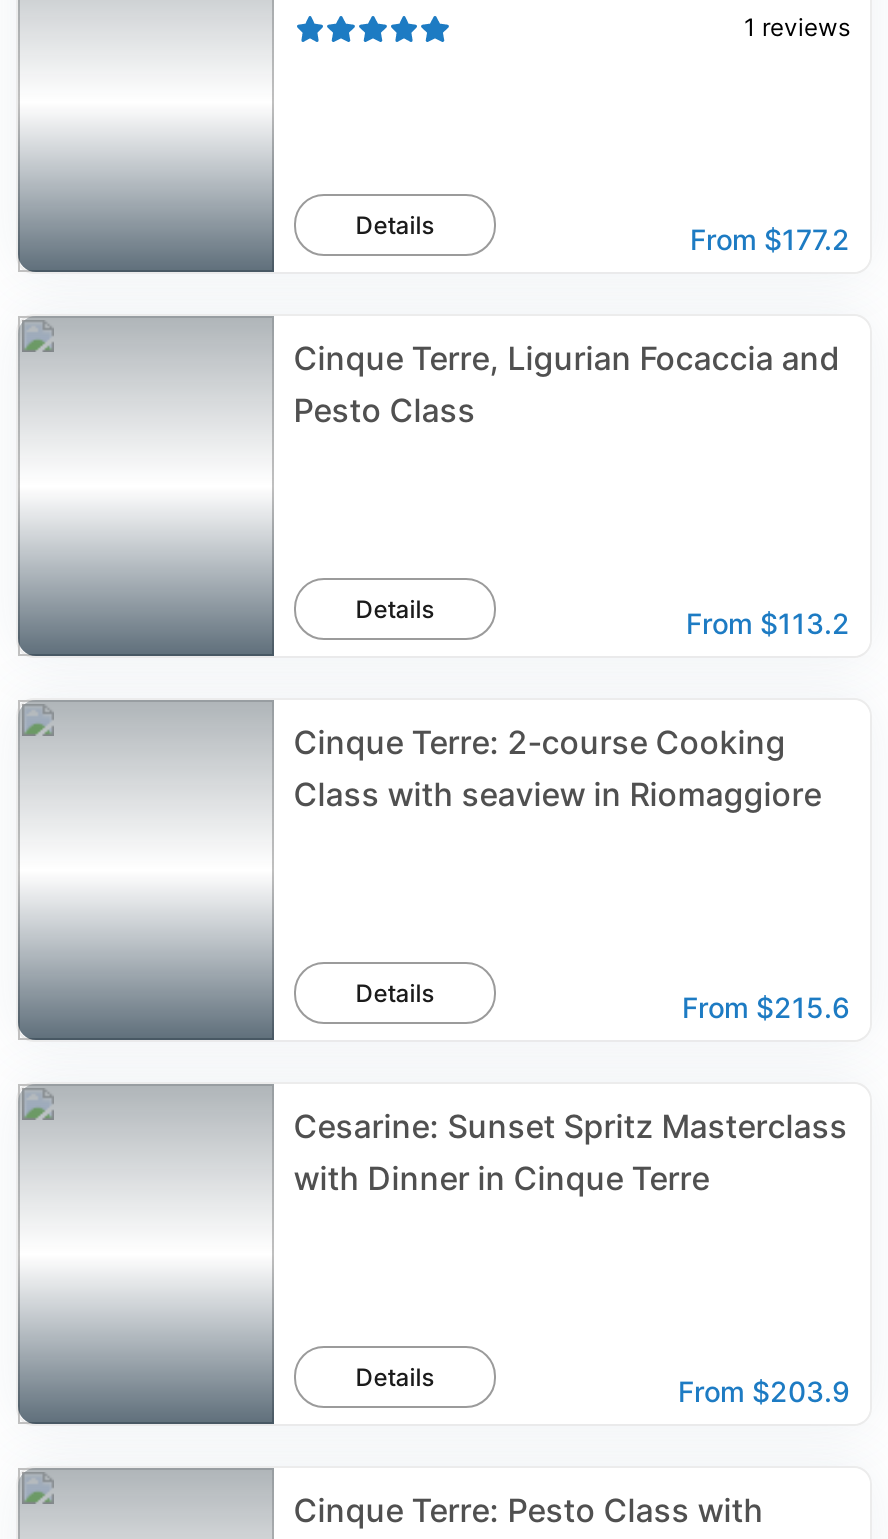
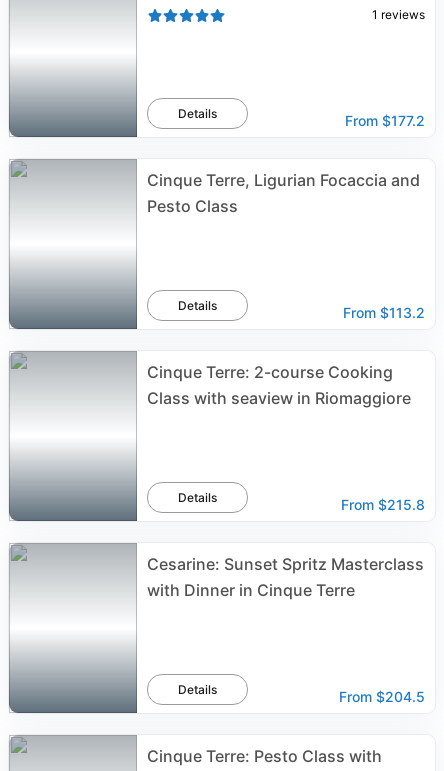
- From $215.6
+ From $215.8

- From $203.9
+ From $204.5
